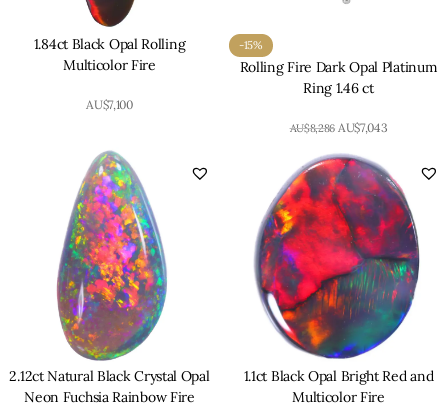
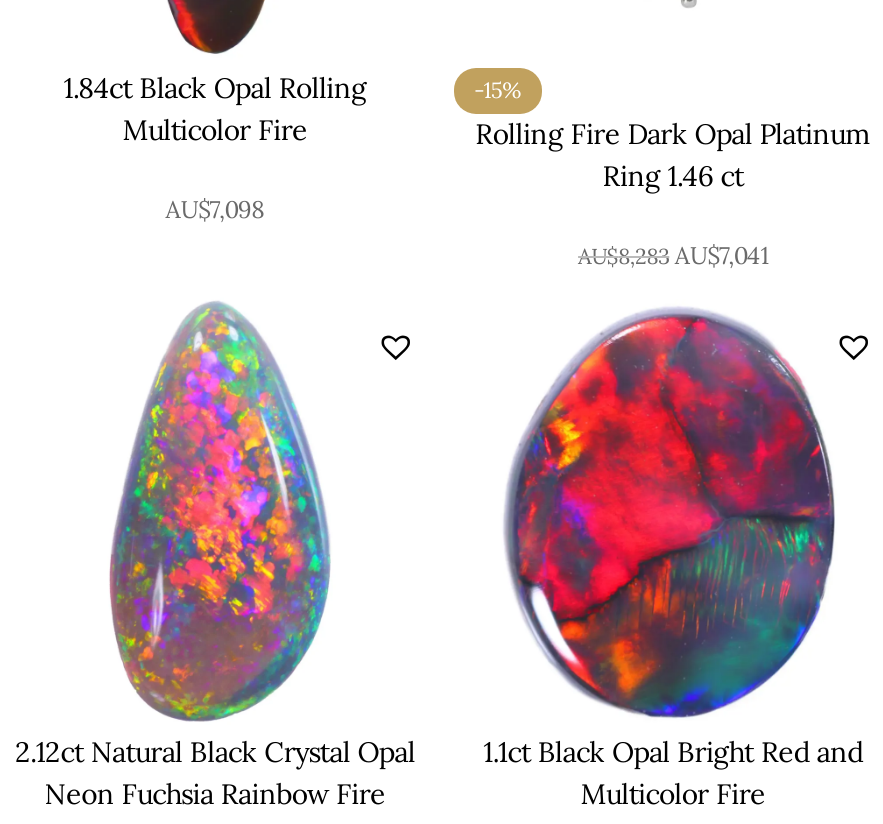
- AU$7,100
+ AU$7,098

- AU$8,286 AU$7,043
+ AU$8,283 AU$7,041
